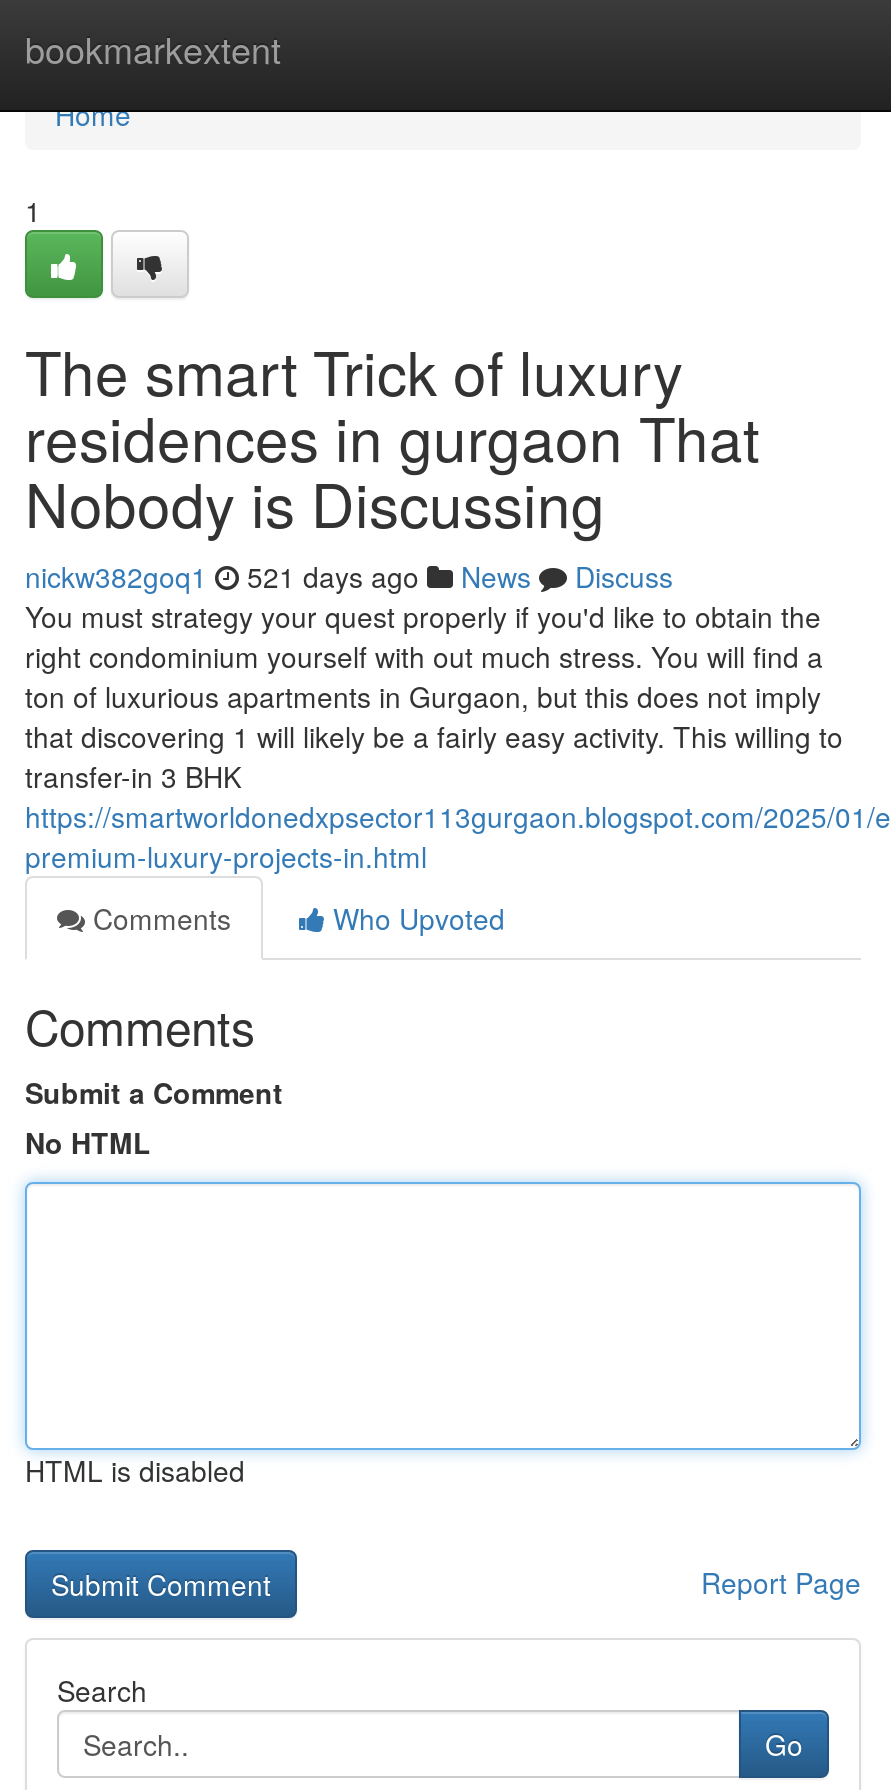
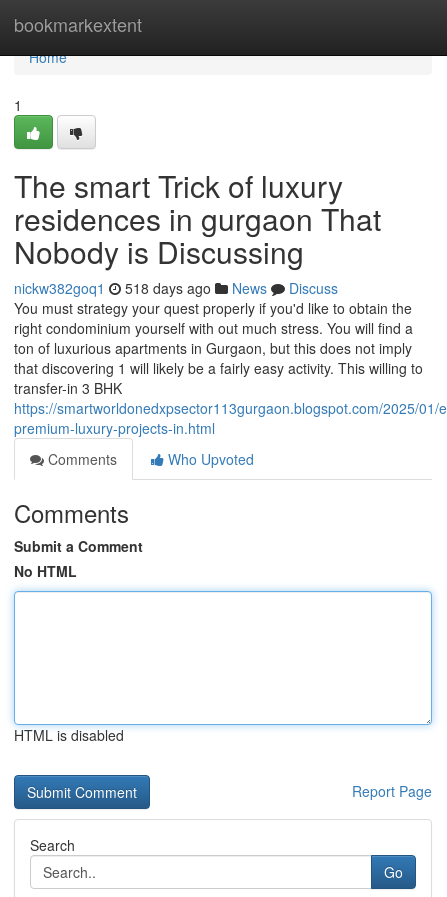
- nickw382goq1 521 days ago News Discuss
+ nickw382goq1 518 days ago News Discuss
